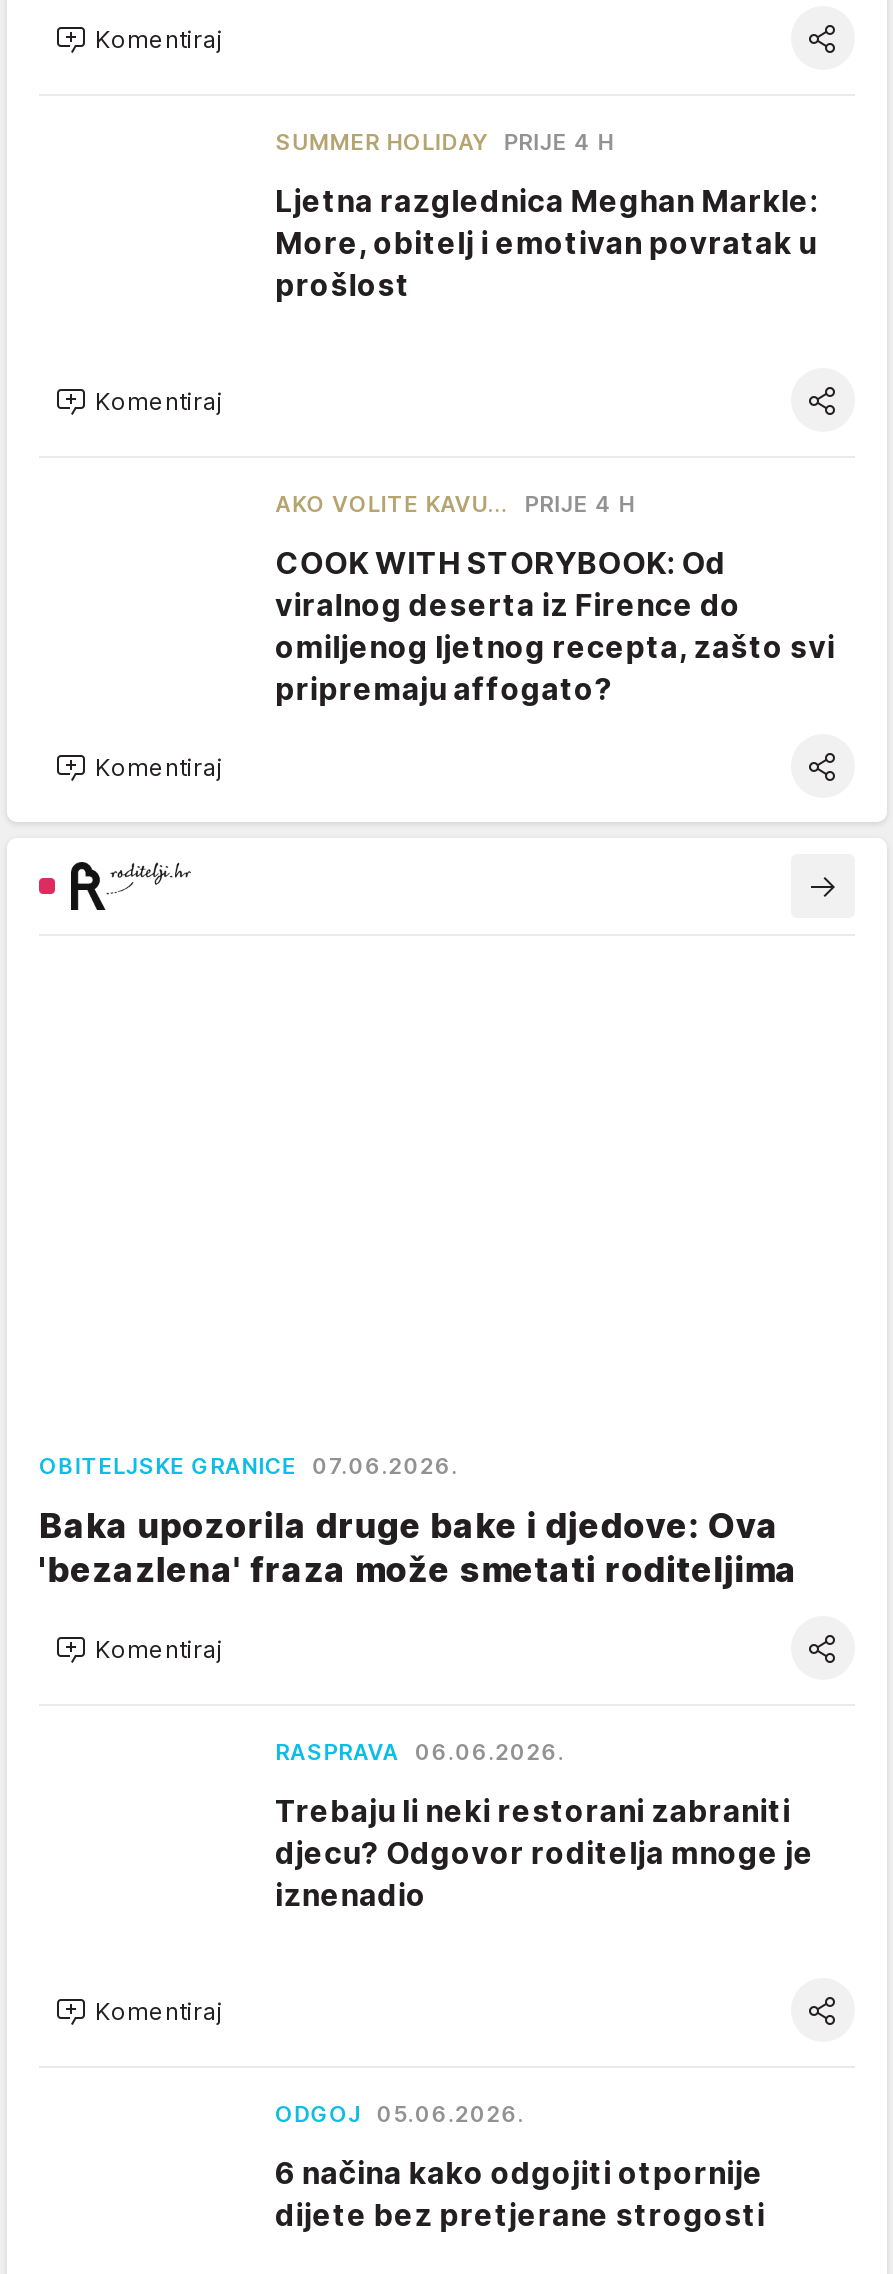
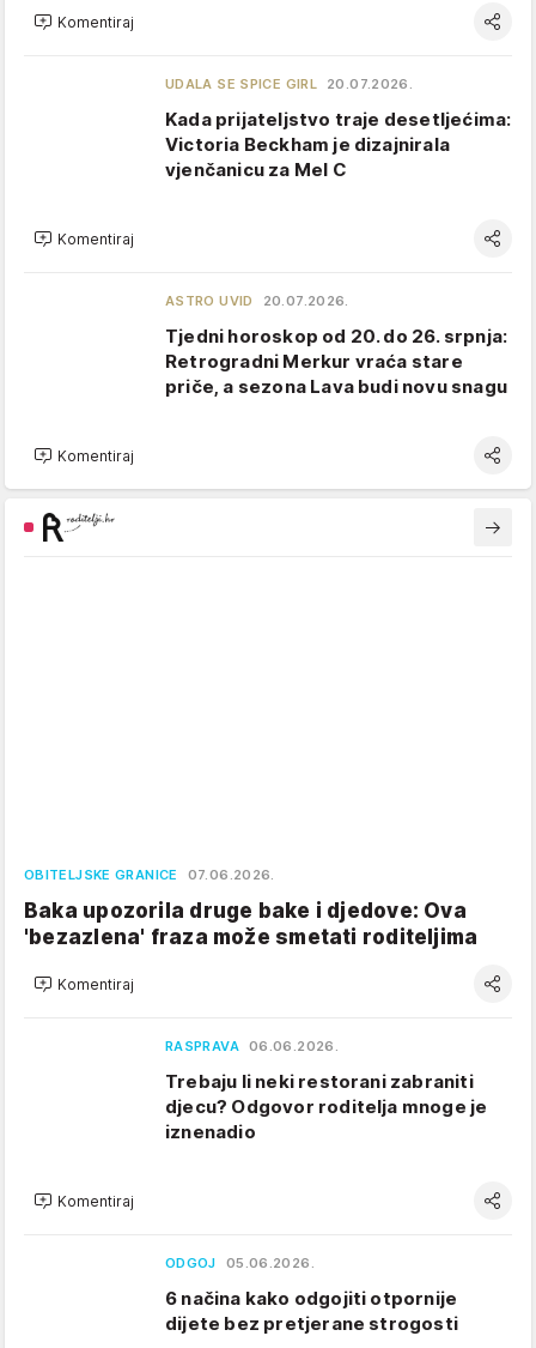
- SUMMER HOLIDAY PRIJE 4 H
+ UDALA SE SPICE GIRL 20.07.2026.

- Ljetna razglednica Meghan Markle:
- More, obitelj i emotivan povratak u
- prošlost
+ Kada prijateljstvo traje desetljećima:
+ Victoria Beckham je dizajnirala
+ vjenčanicu za Mel C

- AKO VOLITE KAVU... PRIJE 4 H
+ ASTRO UVID 20.07.2026.

- COOK WITH STORYBOOK: Od
- viralnog deserta iz Firence do
- omiljenog ljetnog recepta, zašto svi
- pripremaju affogato?
+ Tjedni horoskop od 20. do 26. srpnja:
+ Retrogradni Merkur vraća stare
+ priče, a sezona Lava budi novu snagu
